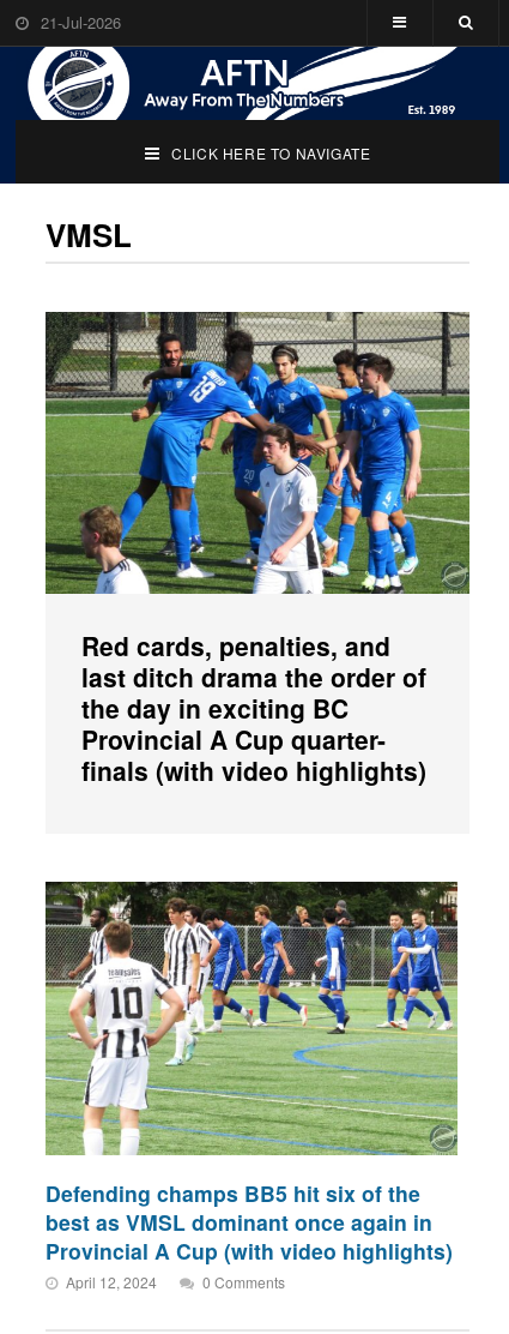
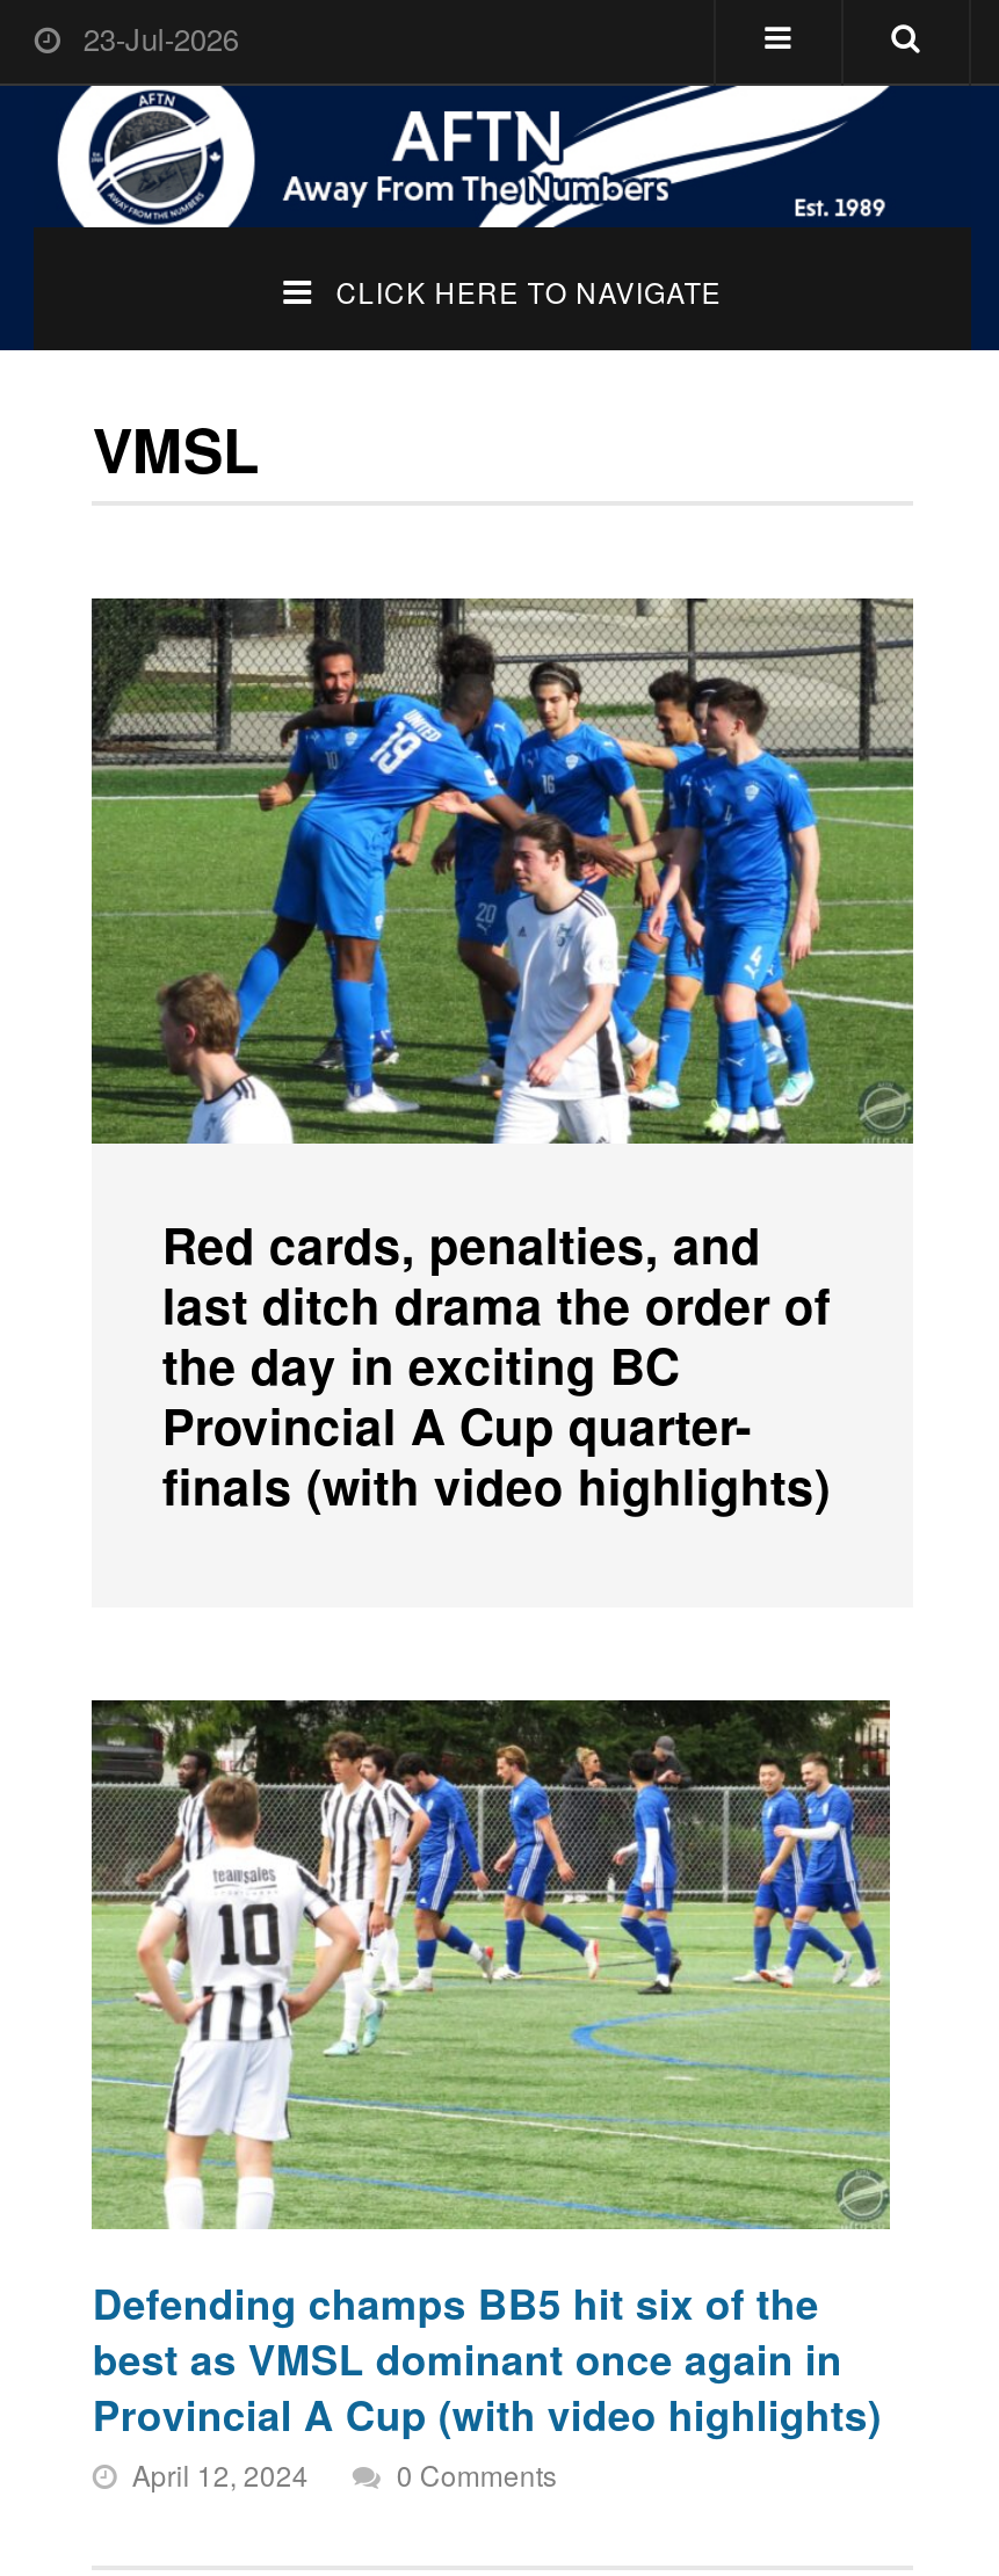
- 21-Jul-2026
+ 23-Jul-2026
